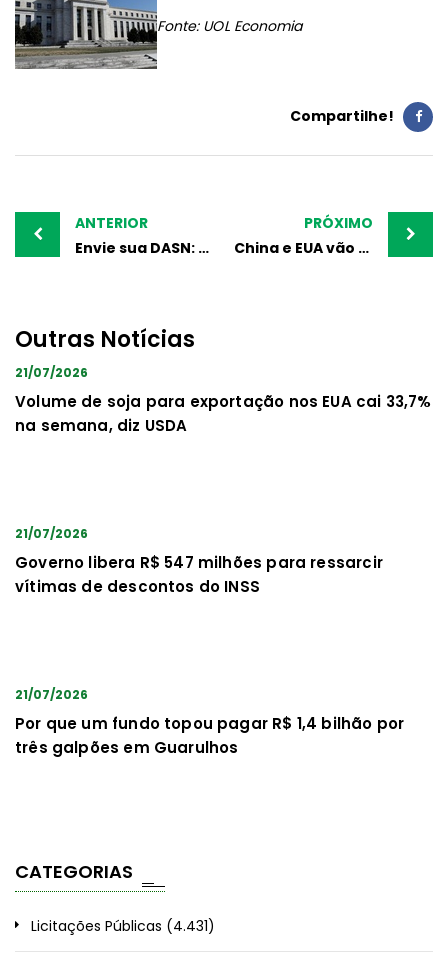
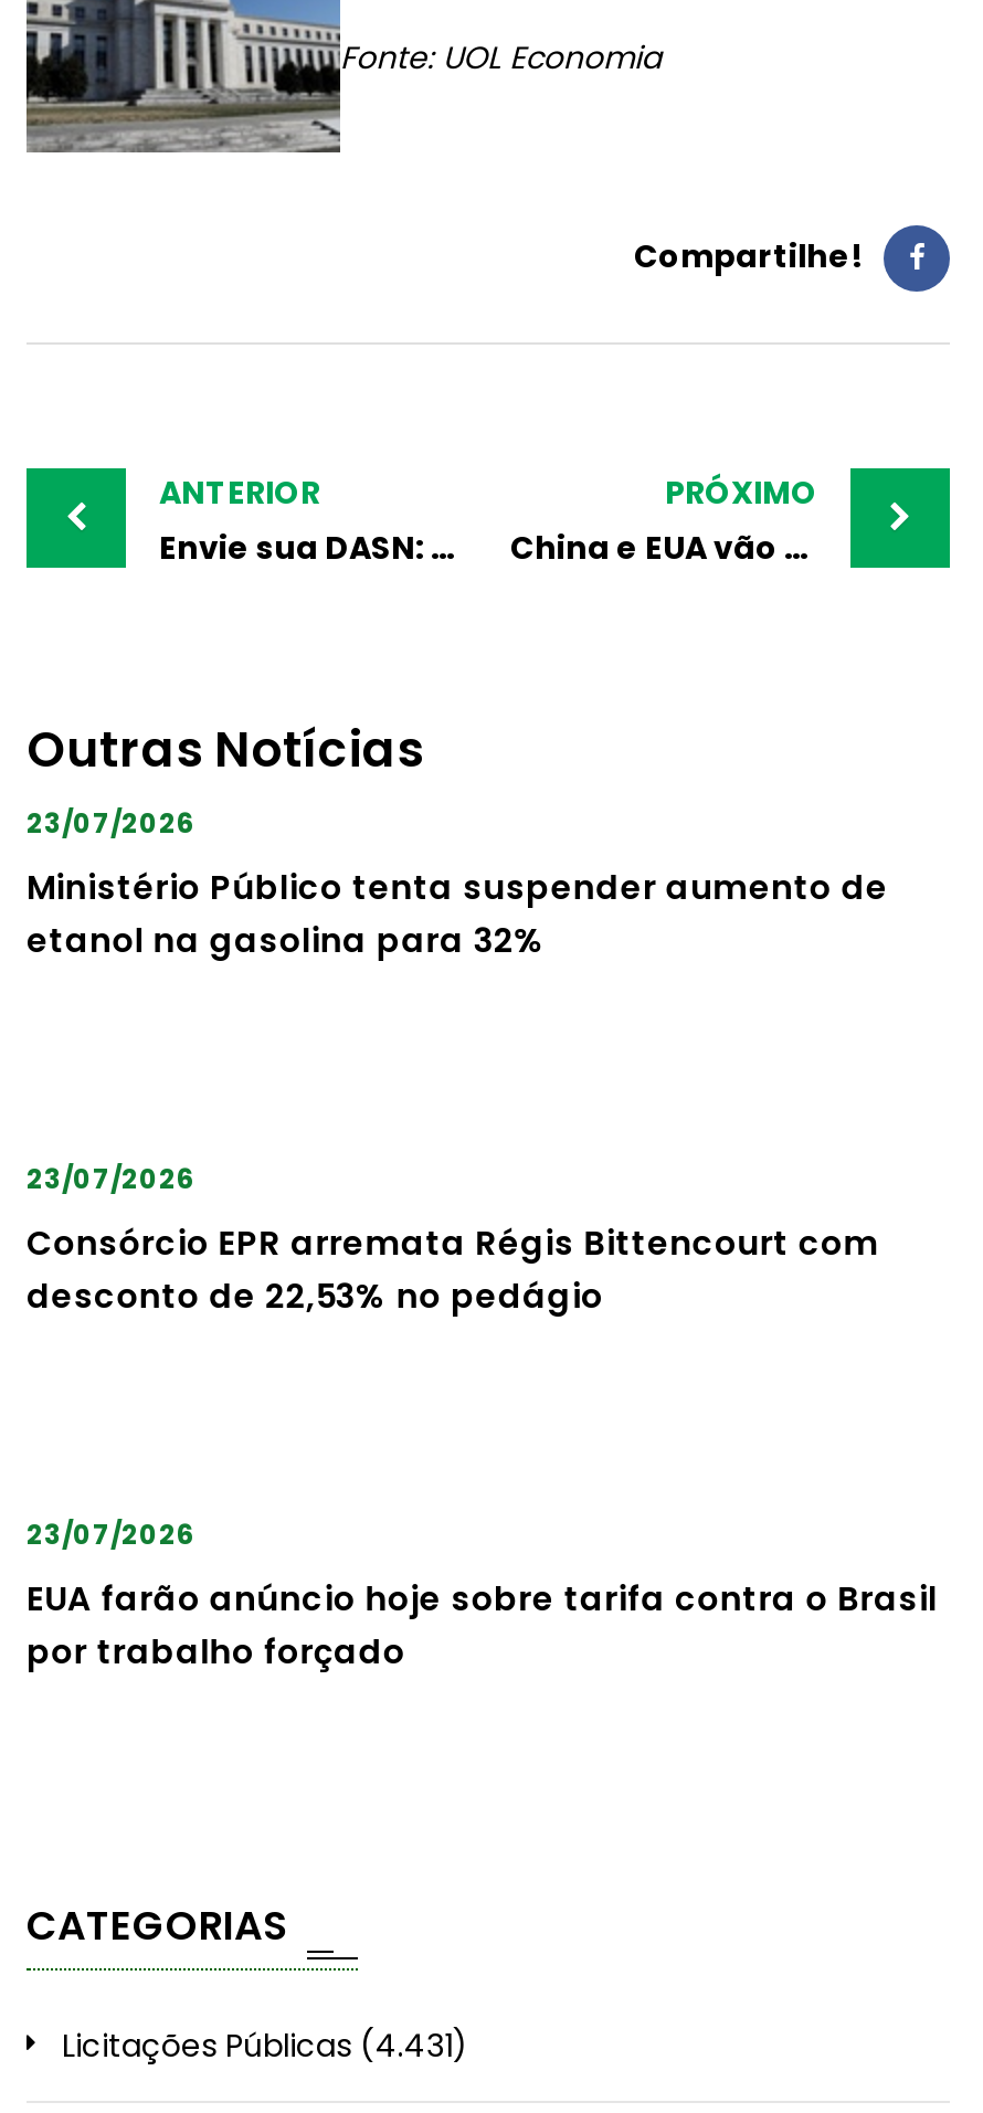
- 21/07/2026
+ 23/07/2026

- Volume de soja para exportação nos EUA cai 33,7%
- na semana, diz USDA
+ Ministério Público tenta suspender aumento de
+ etanol na gasolina para 32%

- 21/07/2026
+ 23/07/2026

- Governo libera R$ 547 milhões para ressarcir
- vítimas de descontos do INSS
+ Consórcio EPR arremata Régis Bittencourt com
+ desconto de 22,53% no pedágio

- 21/07/2026
+ 23/07/2026

- Por que um fundo topou pagar R$ 1,4 bilhão por
- três galpões em Guarulhos
+ EUA farão anúncio hoje sobre tarifa contra o Brasil
+ por trabalho forçado
